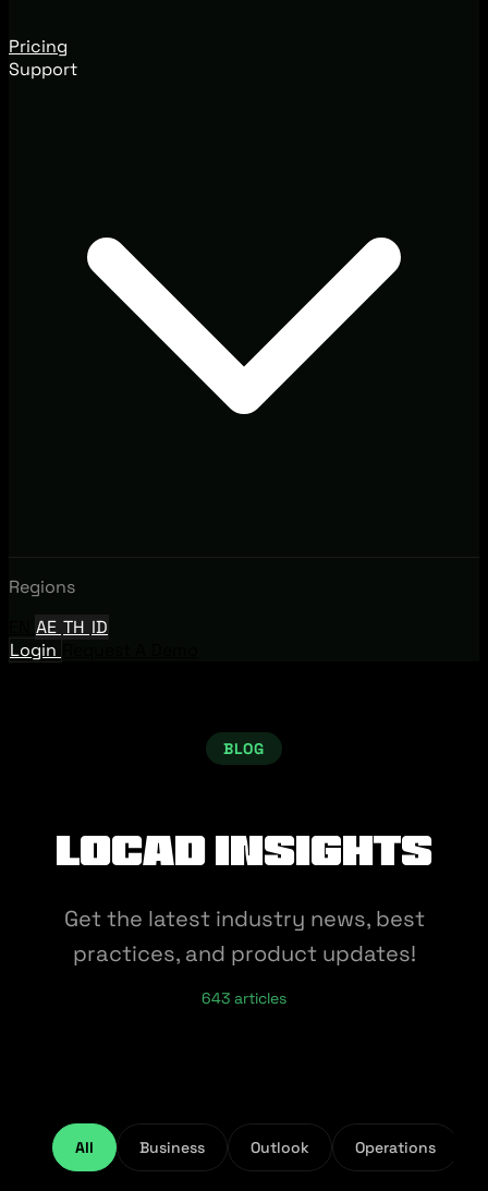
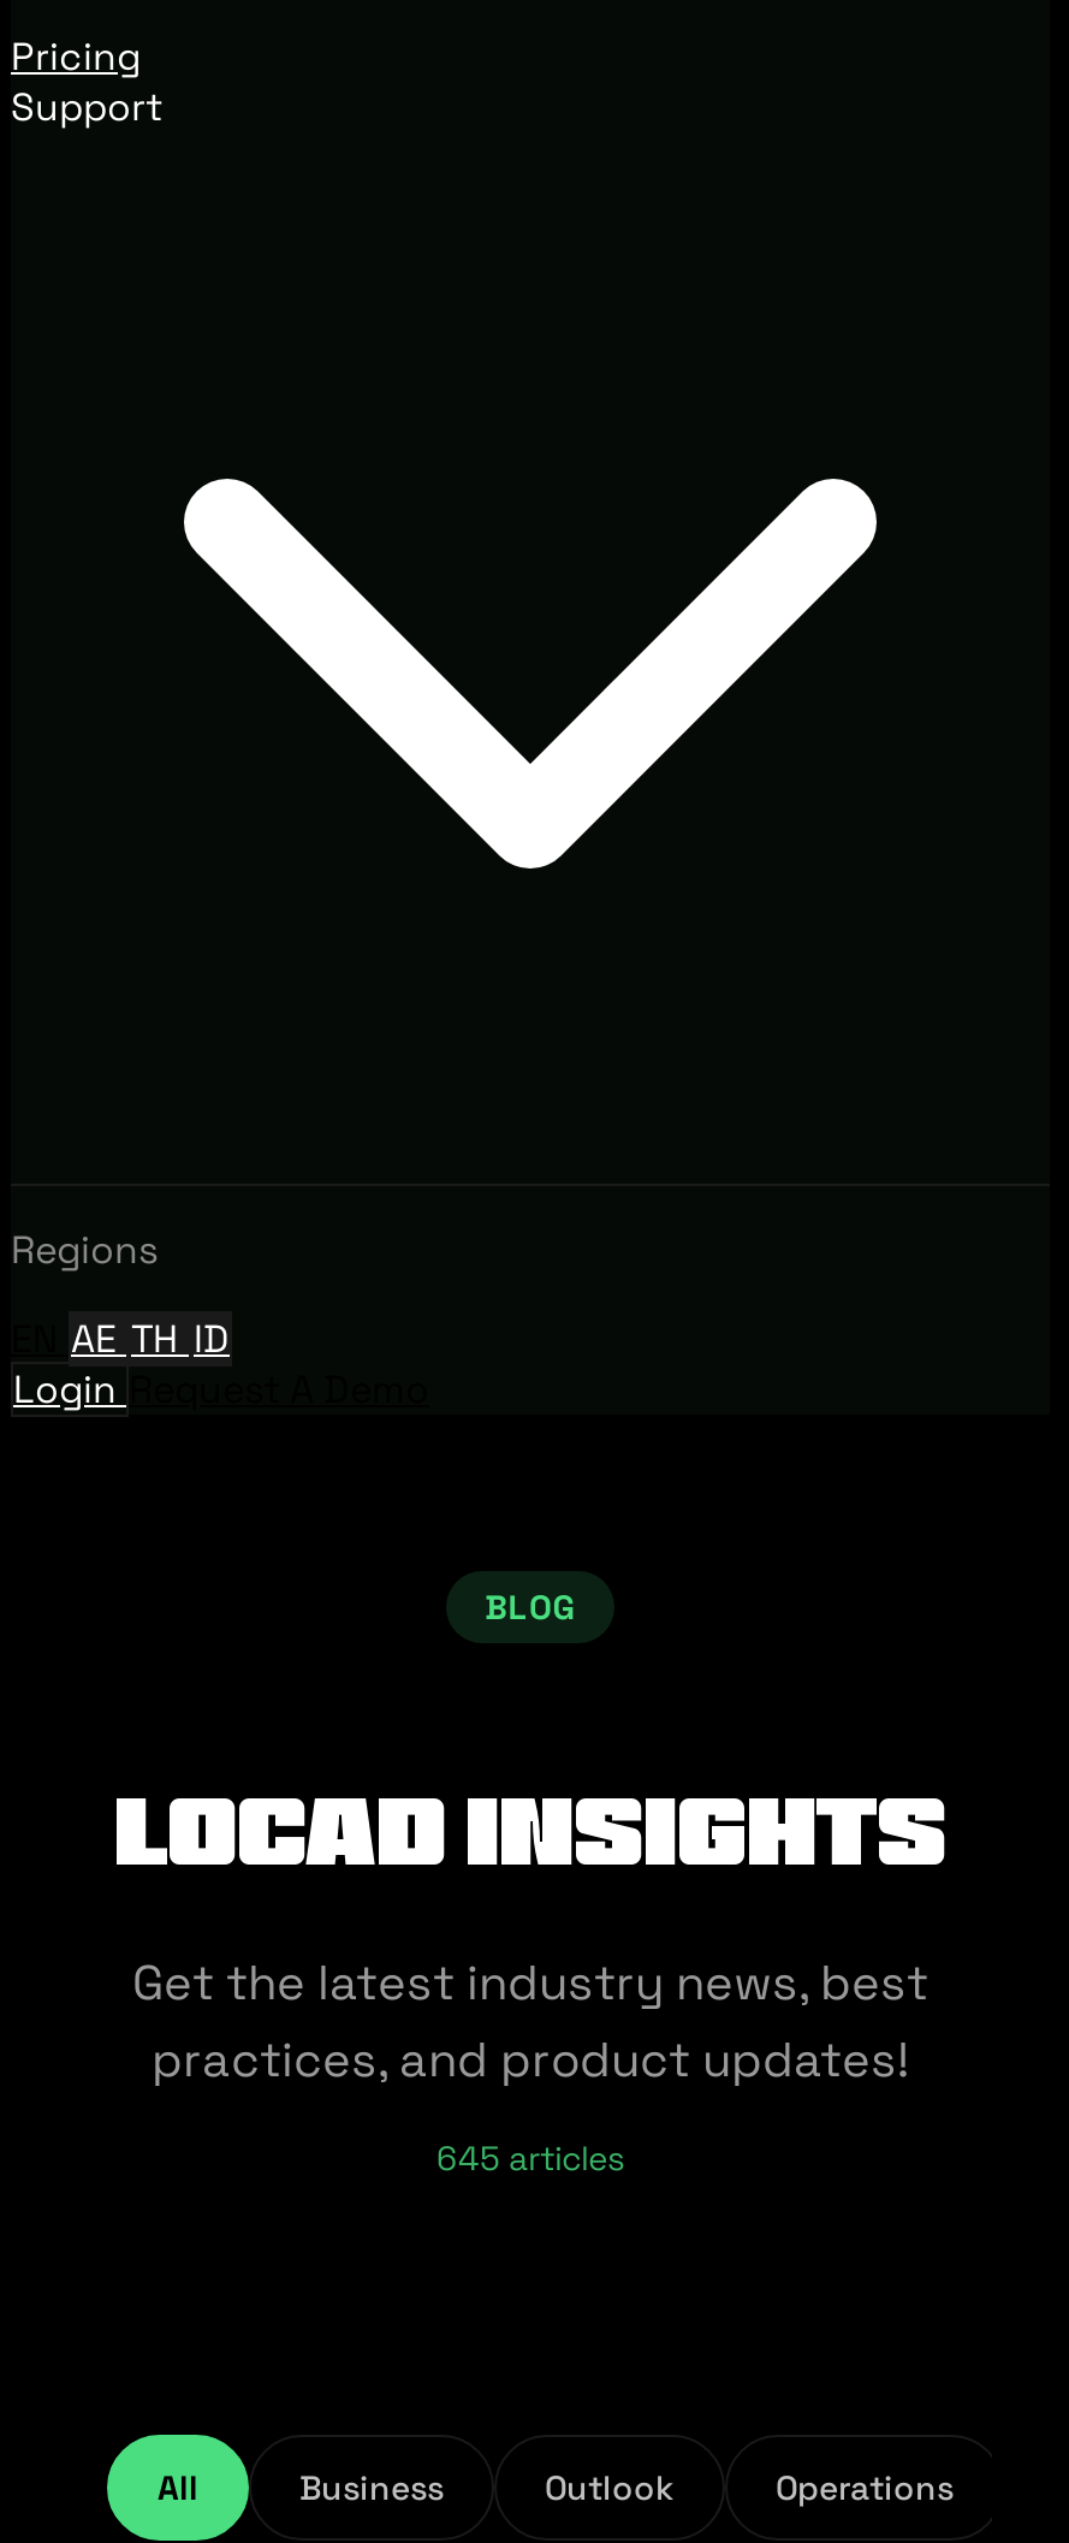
- 643 articles
+ 645 articles
